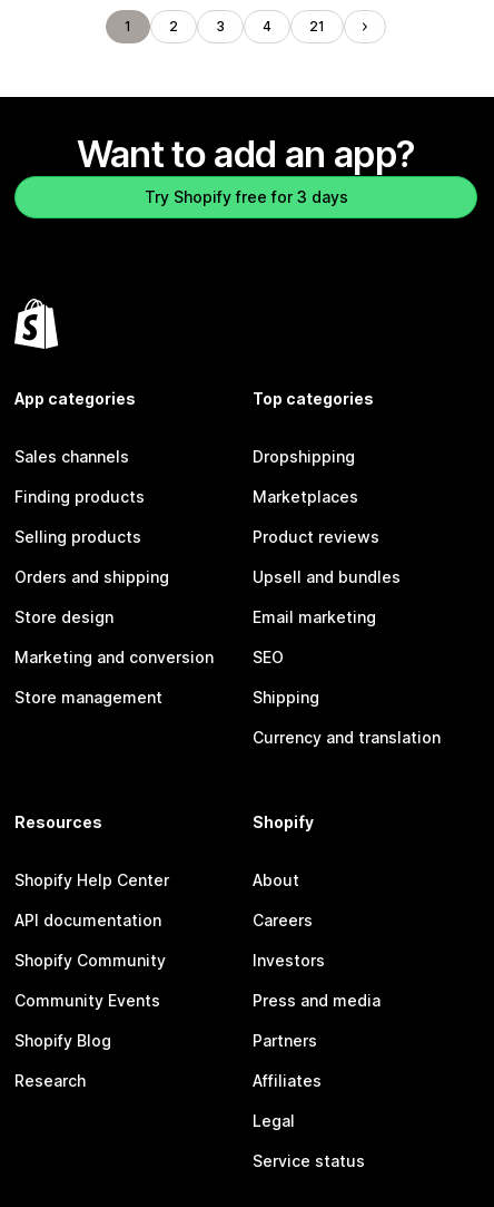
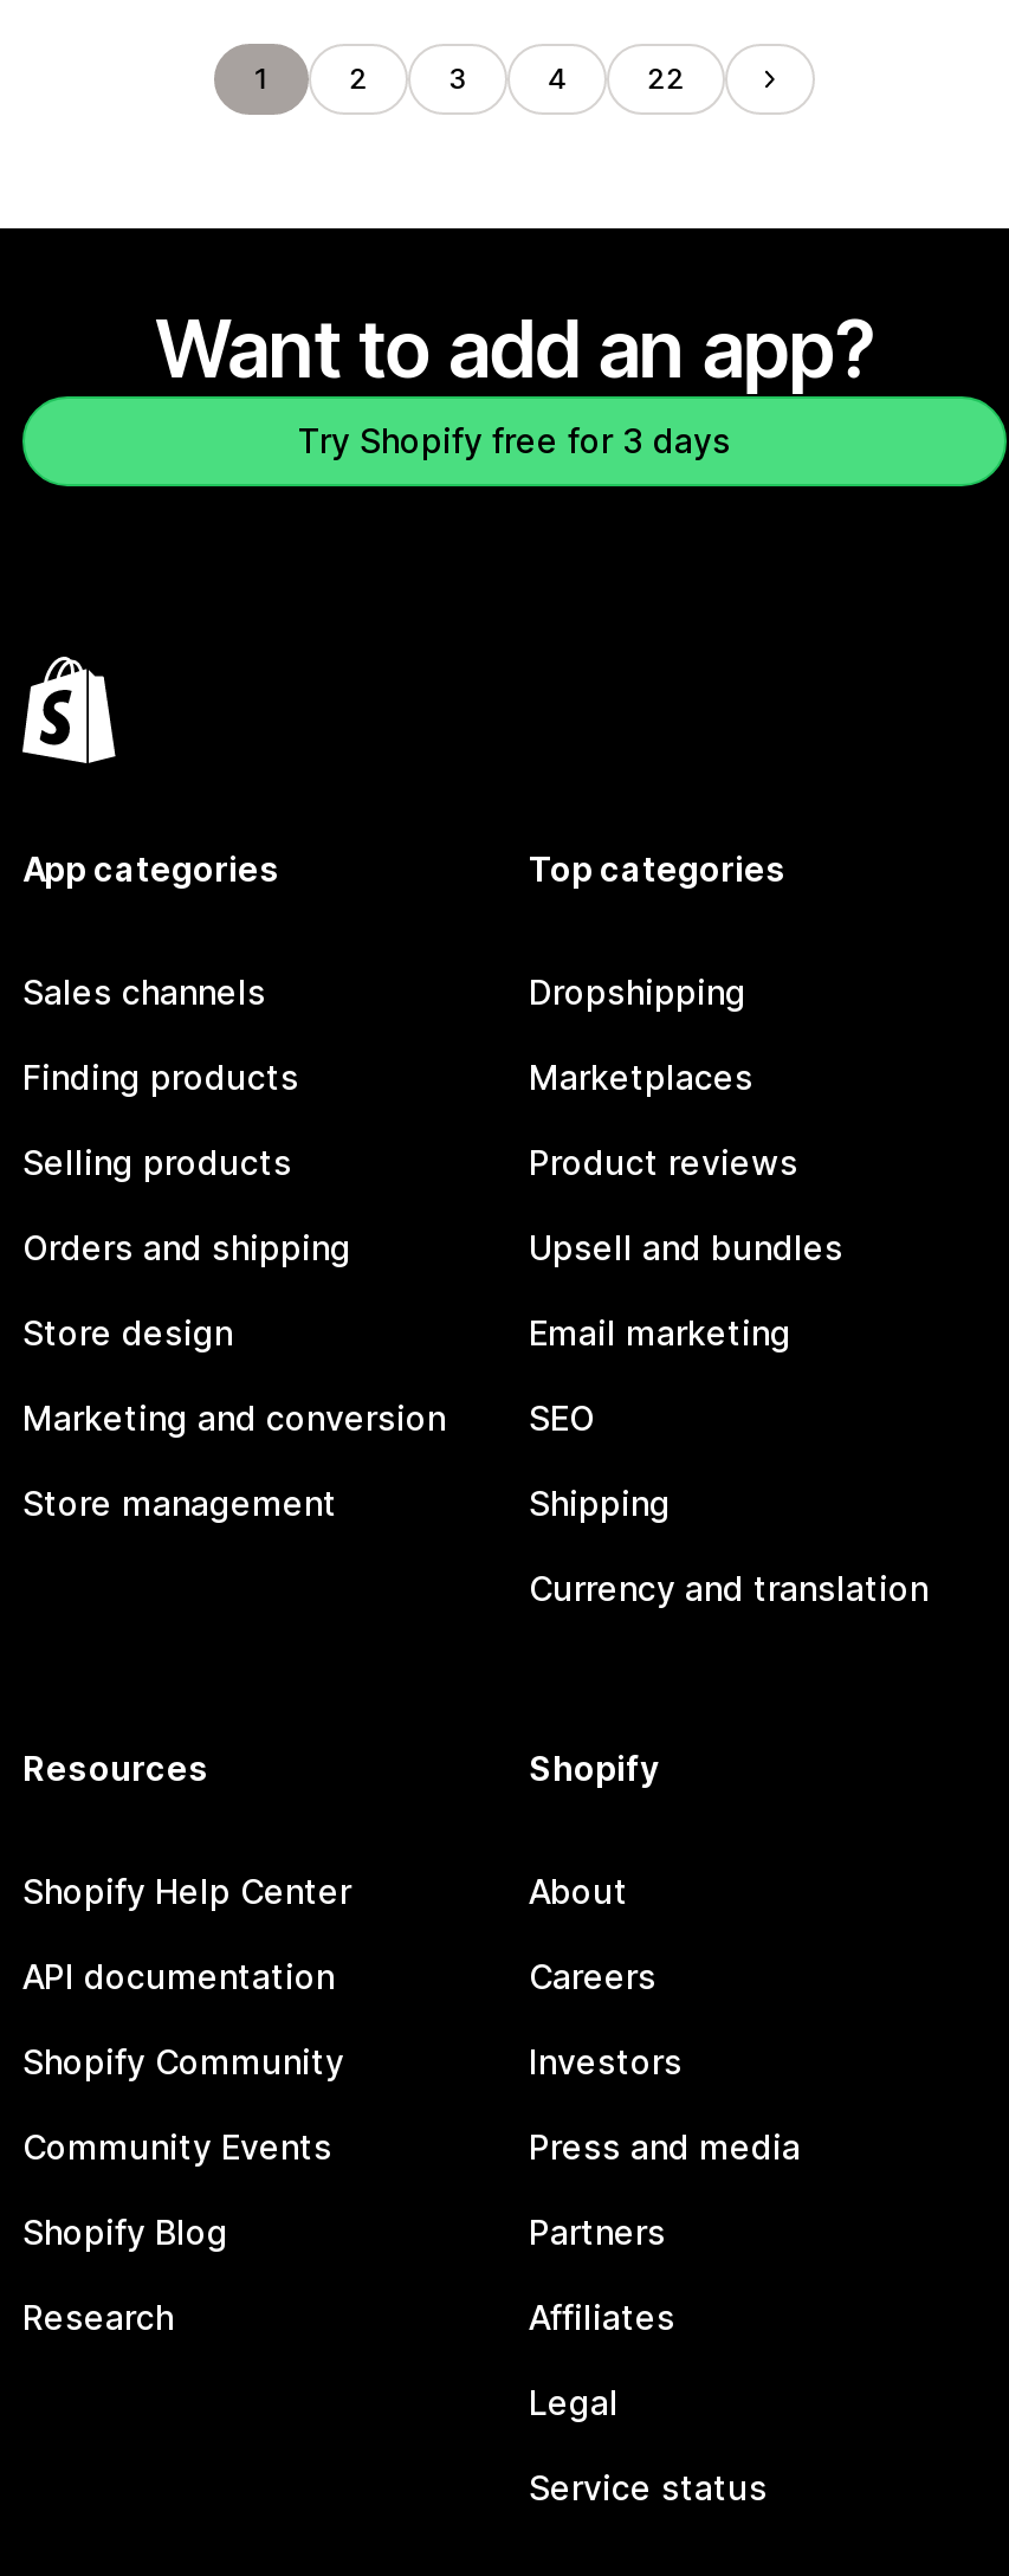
- 21
+ 22
